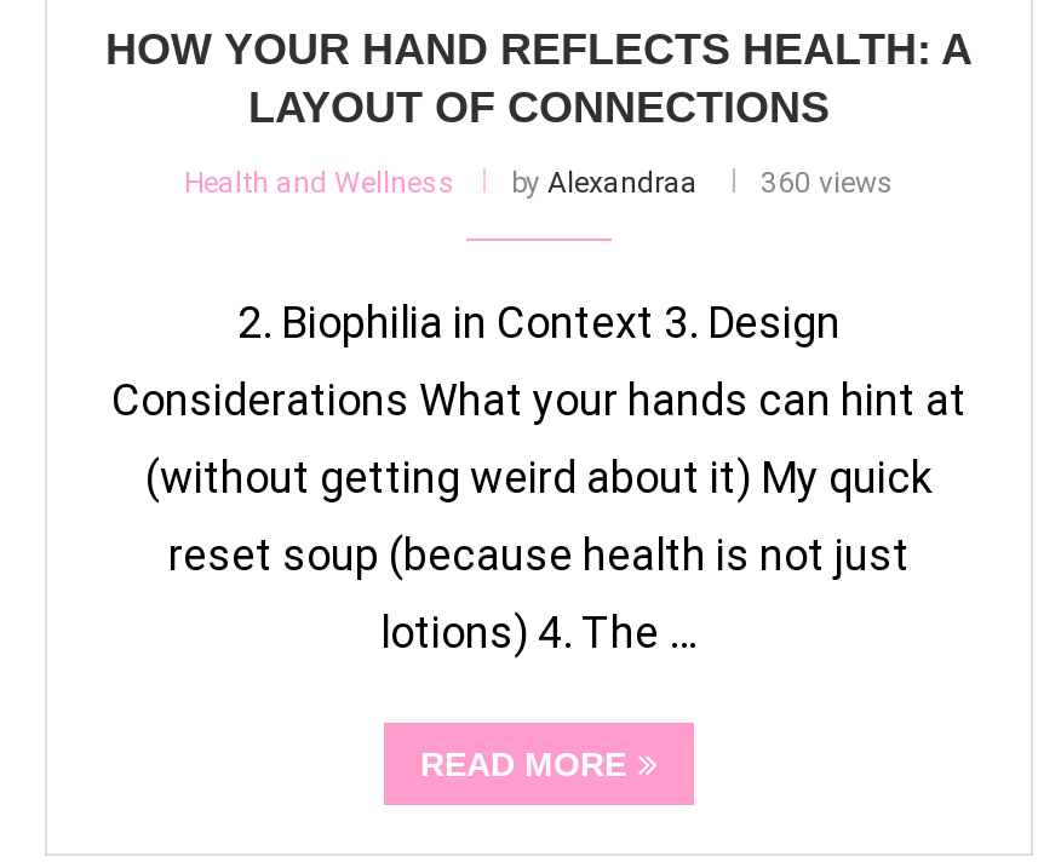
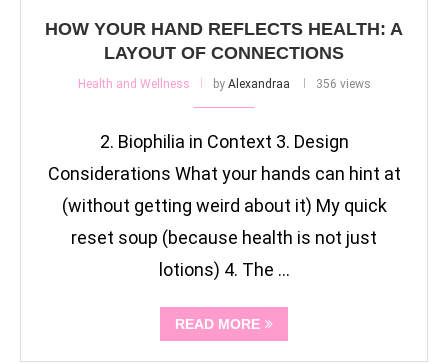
- Health and Wellness by Alexandraa 360 views
+ Health and Wellness by Alexandraa 356 views
